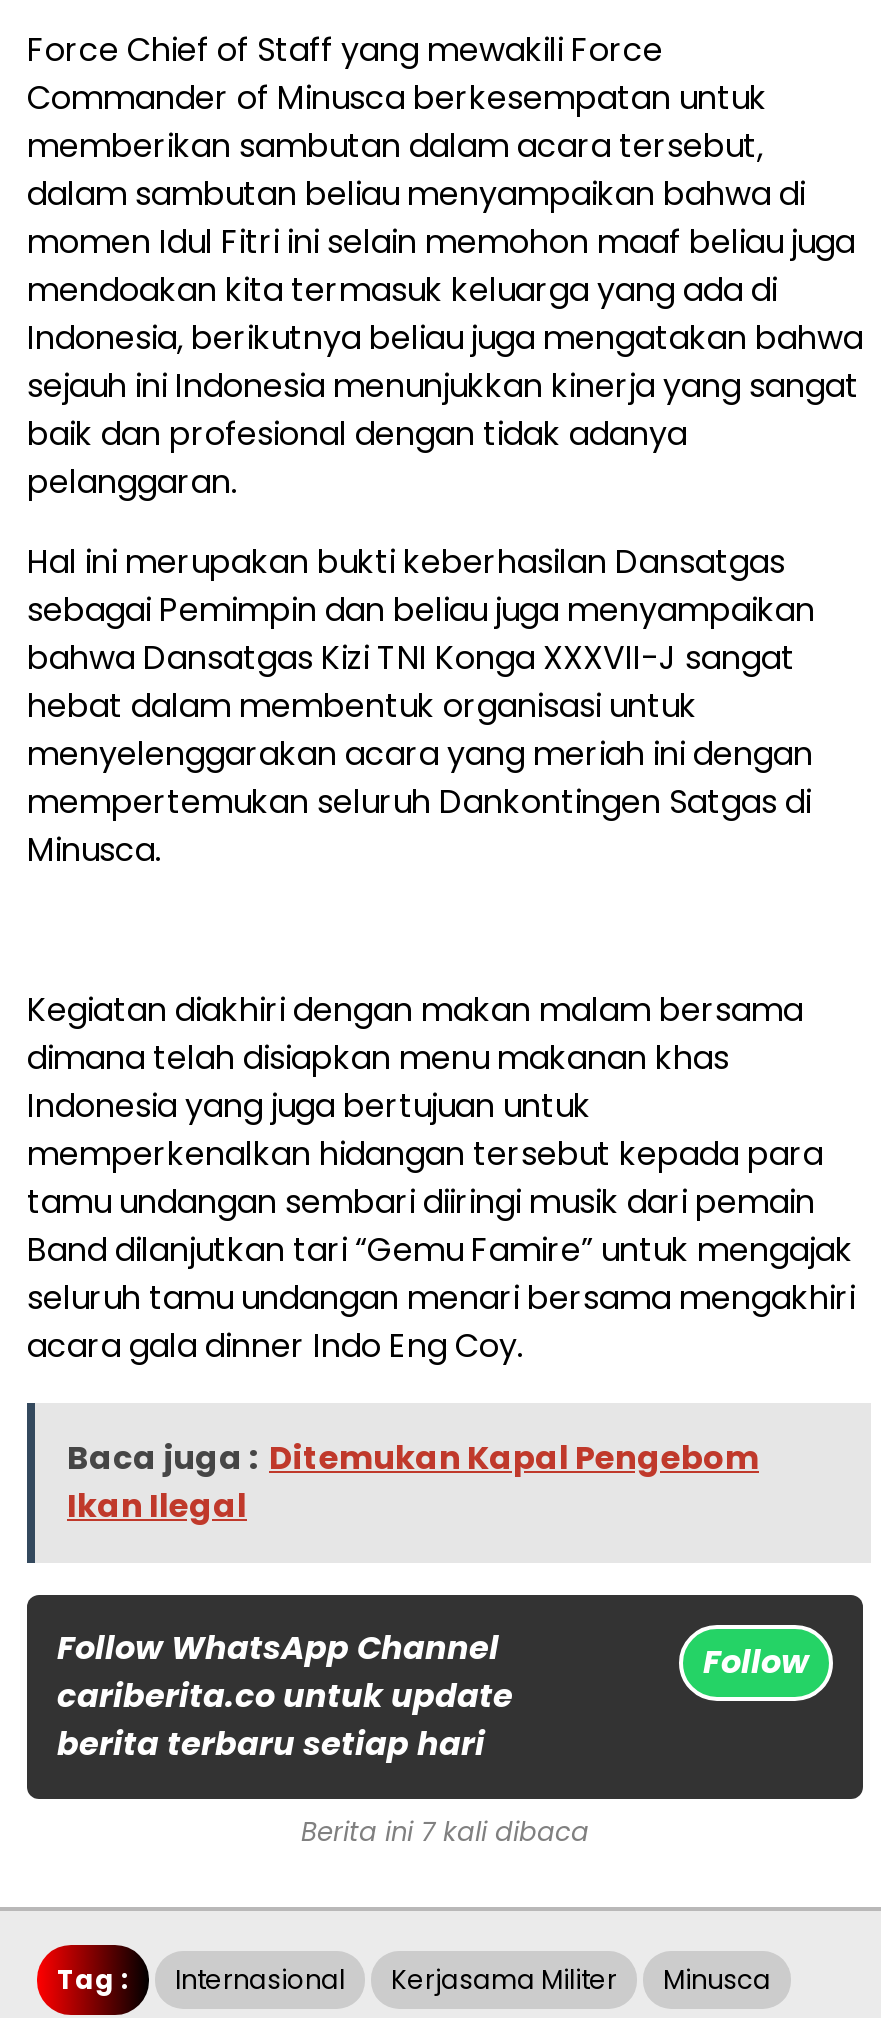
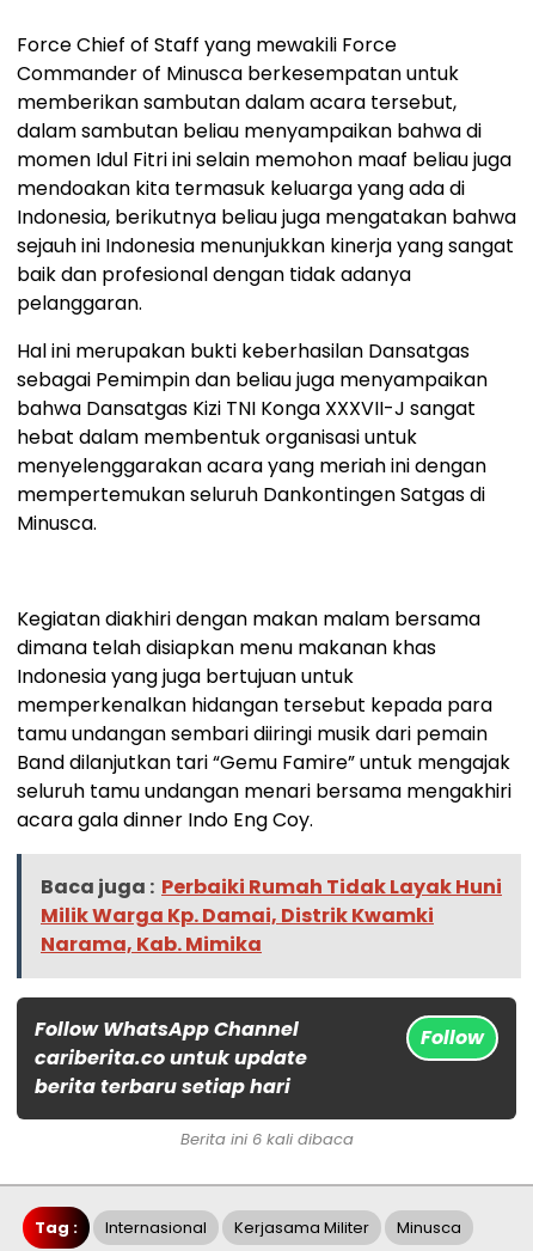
- Baca juga : Ditemukan Kapal Pengebom
- Ikan Ilegal
+ Baca juga : Perbaiki Rumah Tidak Layak Huni
+ Milik Warga Kp. Damai, Distrik Kwamki
+ Narama, Kab. Mimika

- Berita ini 7 kali dibaca
+ Berita ini 6 kali dibaca
